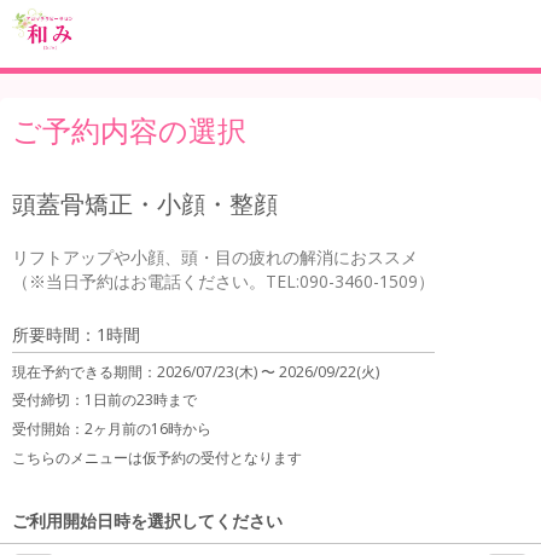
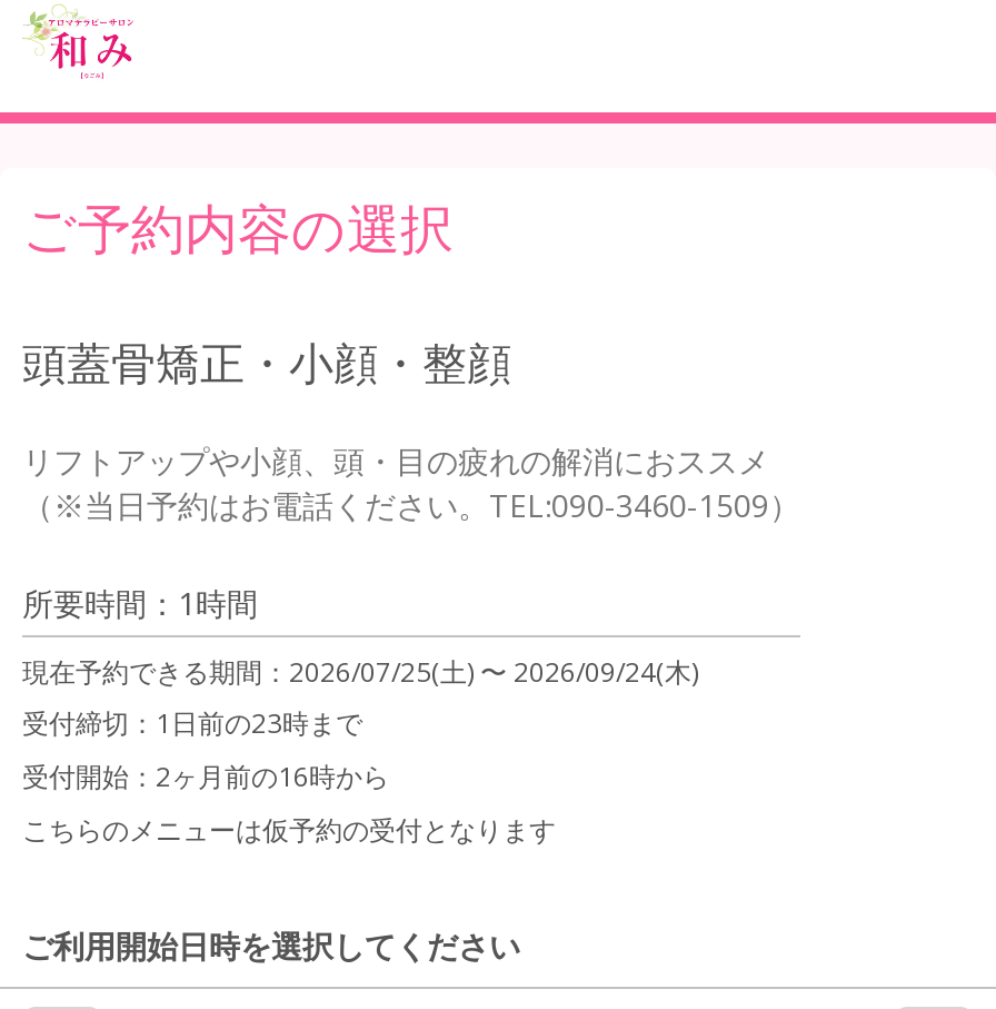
- 現在予約できる期間：2026/07/23(木) 〜2026/09/22(火)
+ 現在予約できる期間：2026/07/25(土) 〜2026/09/24(木)
